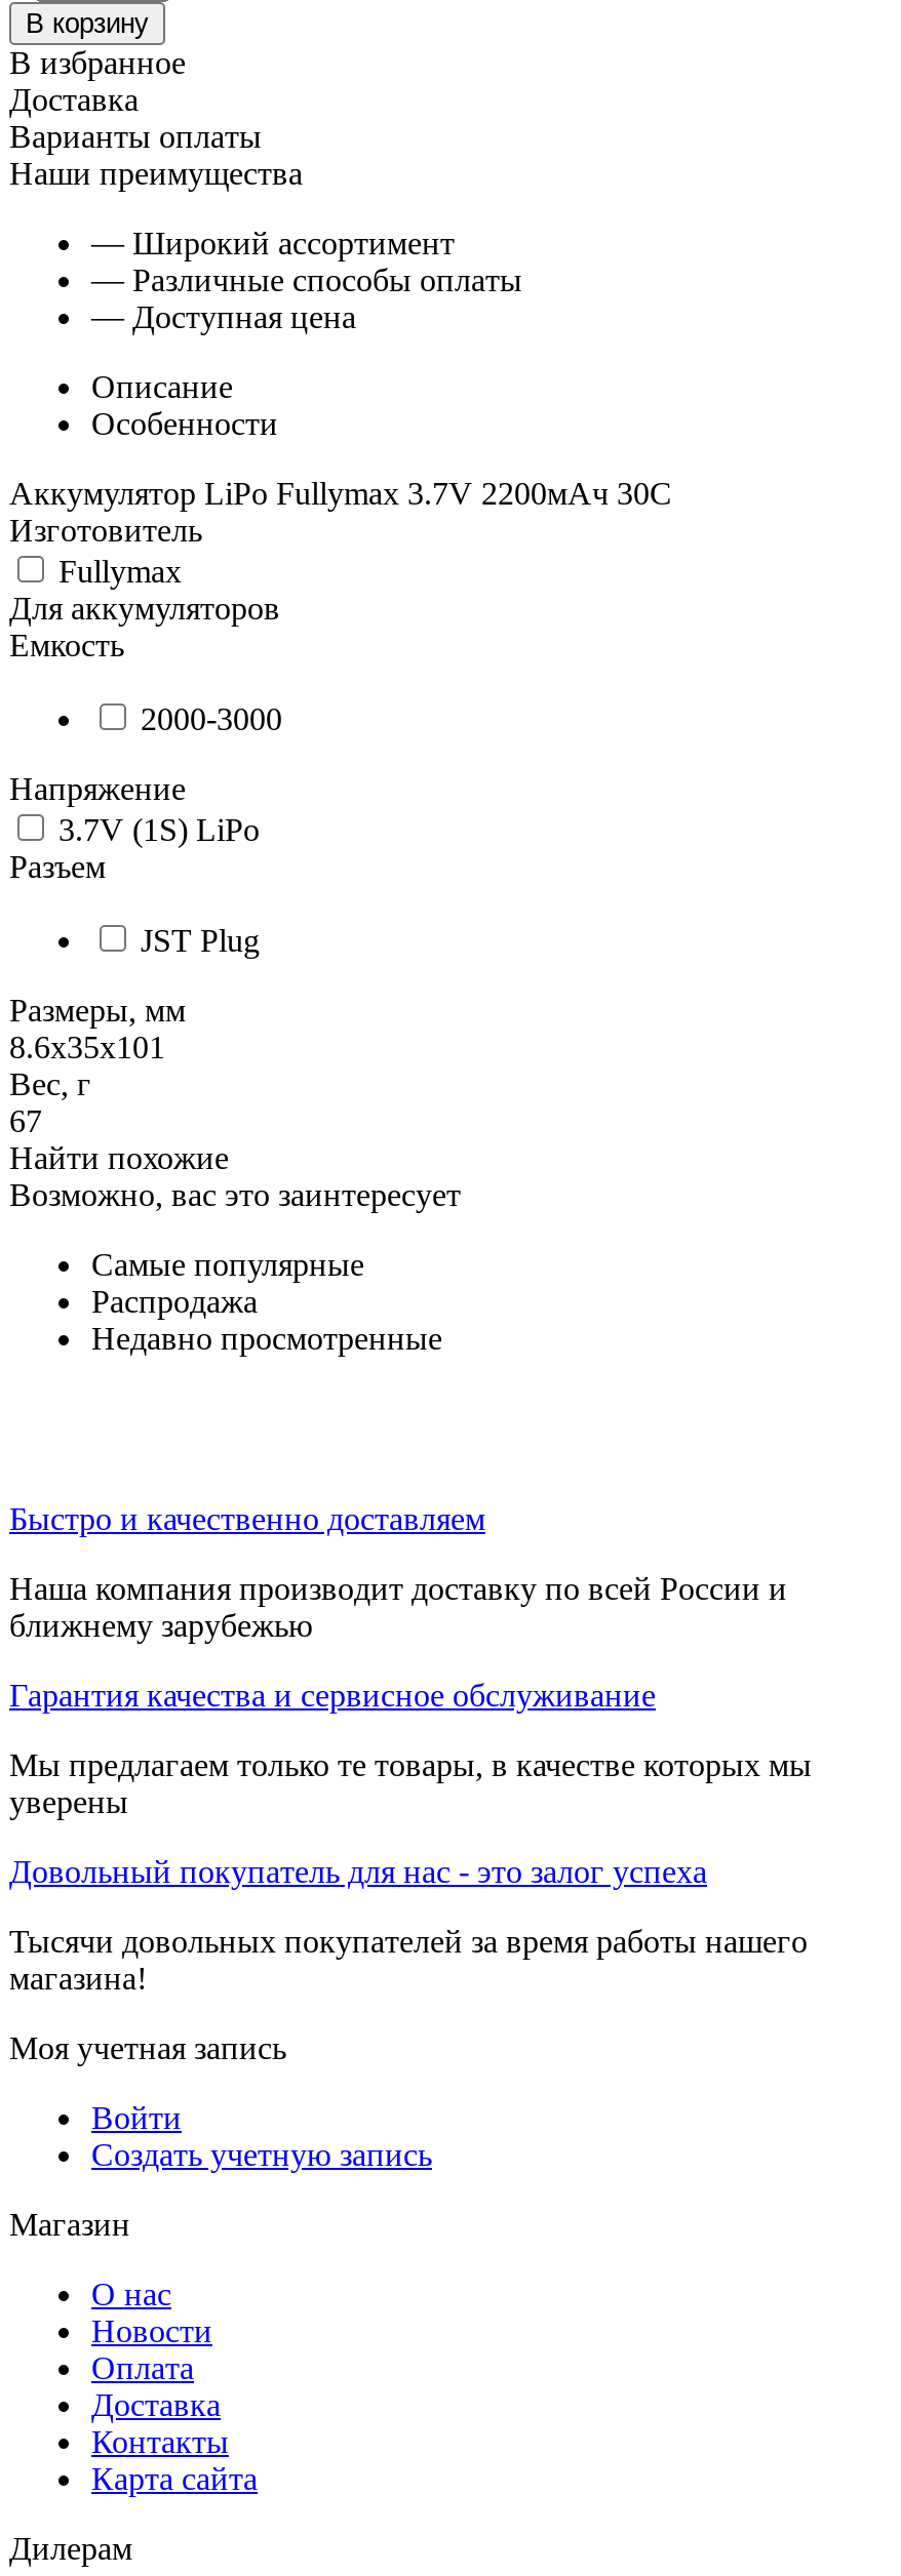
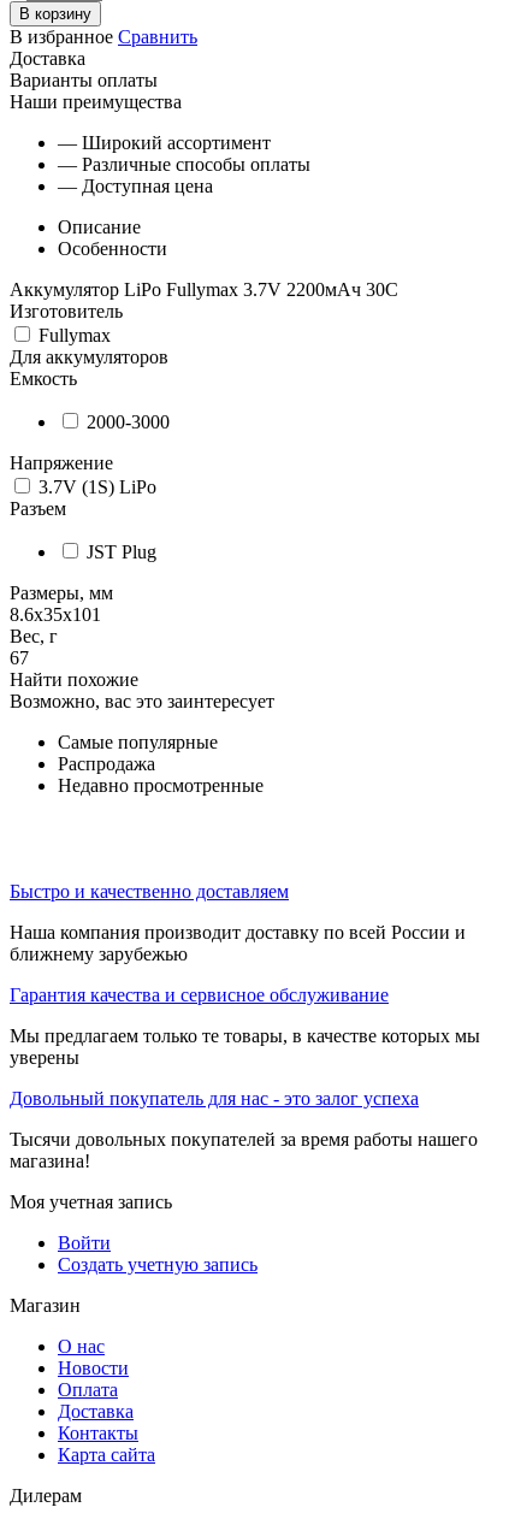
- В избранное
+ В избранное Сравнить
